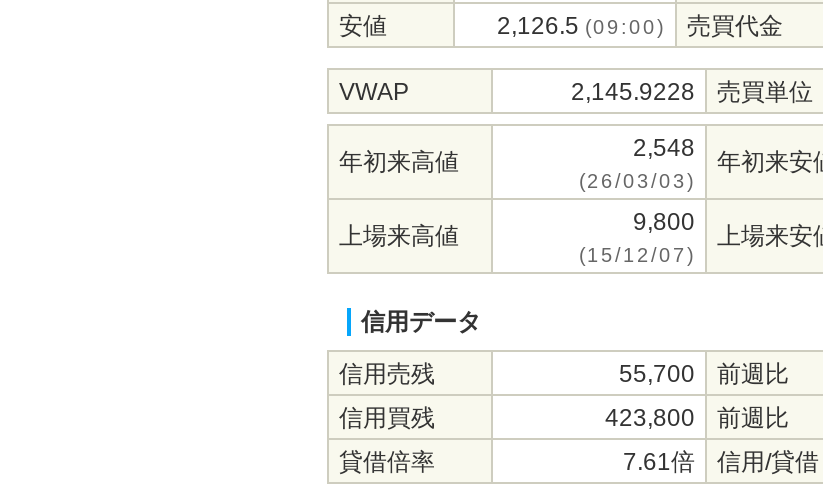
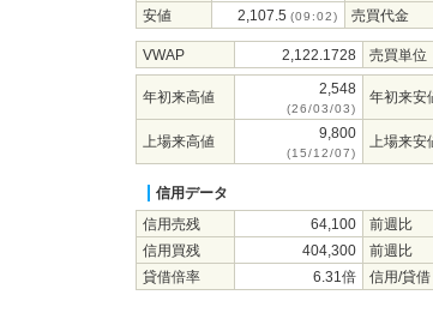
- 2,126.5 (09:00) 売買代金
+ 2,107.5 (09:02) 売買代金

- 2,145.9228 売買単位
+ 2,122.1728 売買単位

- 55,700 前週比
+ 64,100 前週比

- 423,800 前週比
+ 404,300 前週比

- 7.61倍 信用/貸借
+ 6.31倍 信用/貸借
